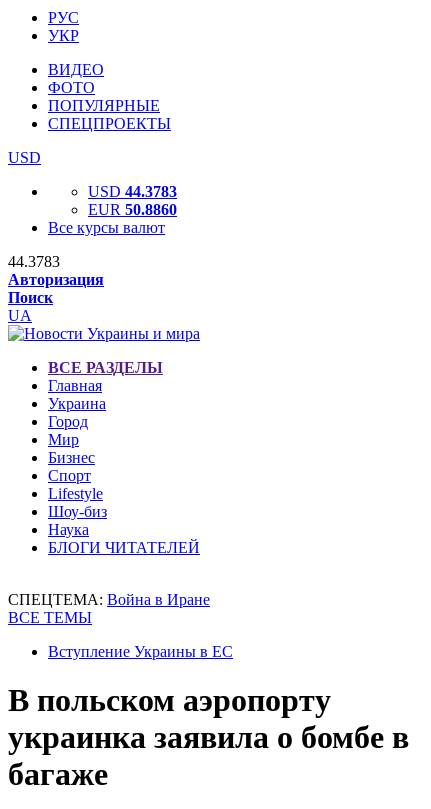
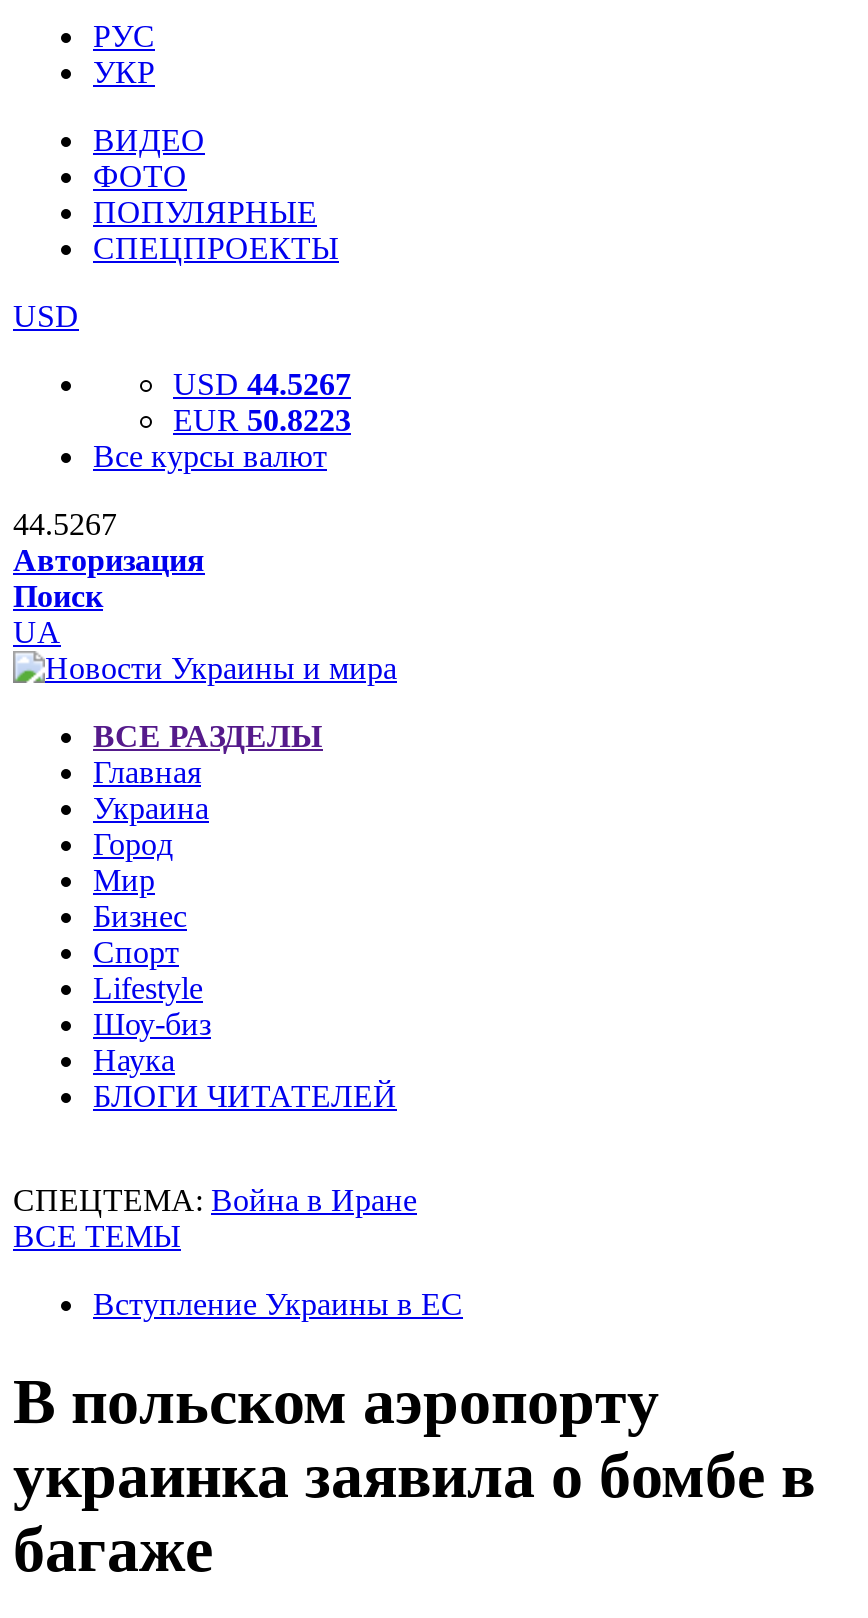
- USD 44.3783
+ USD 44.5267

- EUR 50.8860
+ EUR 50.8223

- 44.3783
+ 44.5267
